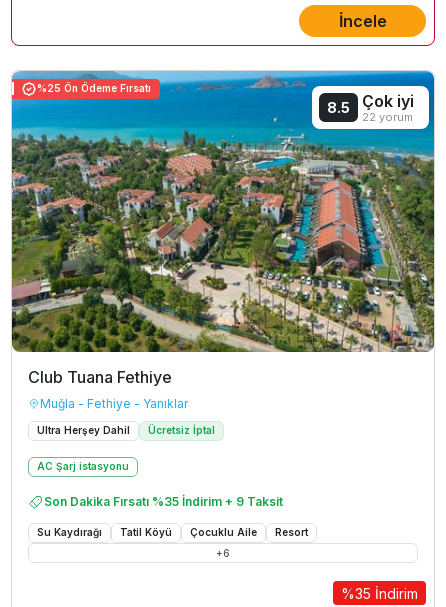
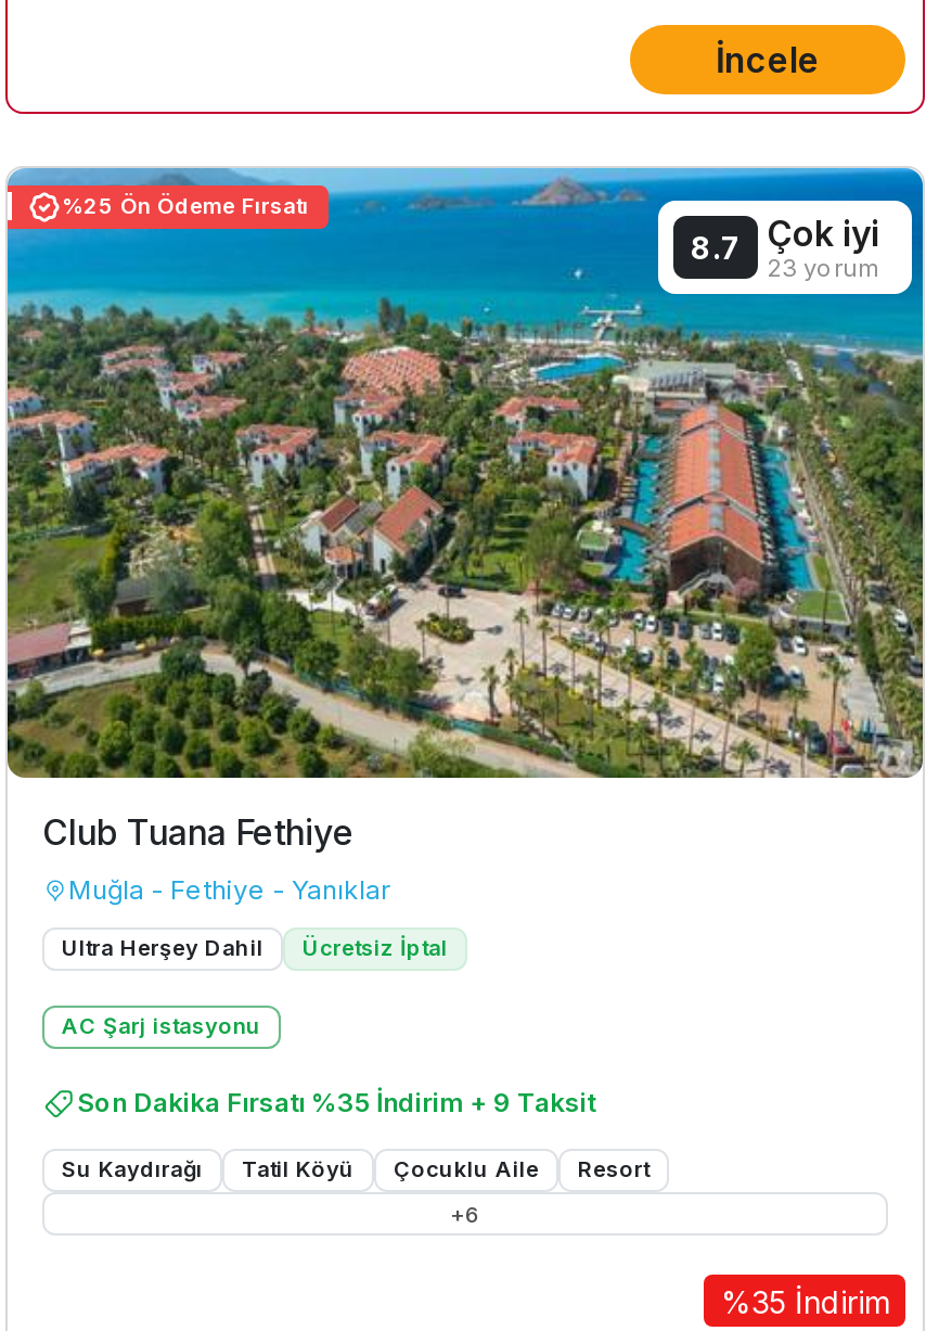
- 8.5 Çok iyi
+ 8.7 Çok iyi

- 22 yorum
+ 23 yorum
